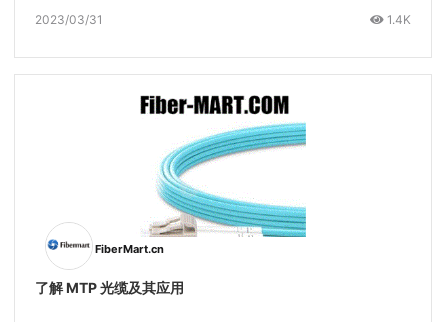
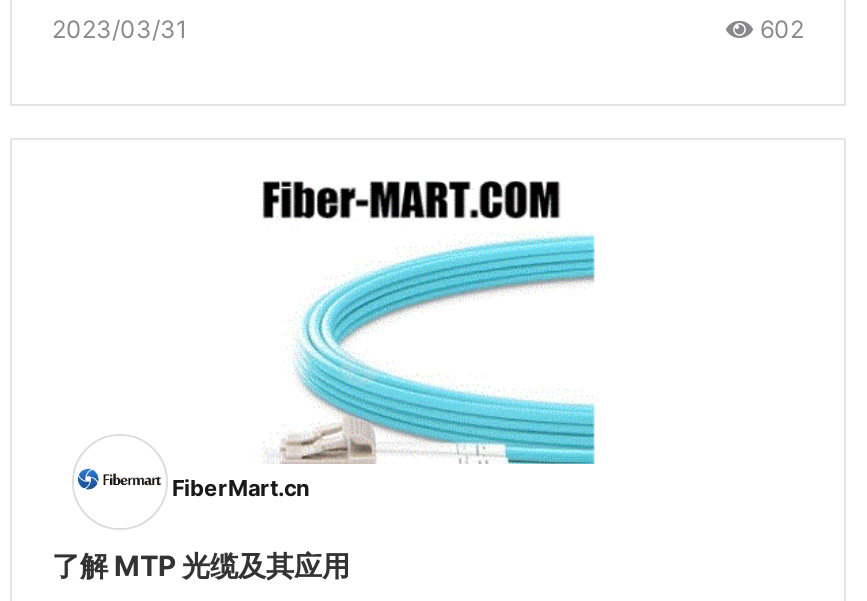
- 1.4K
+ 602
